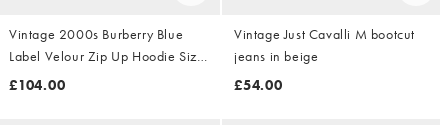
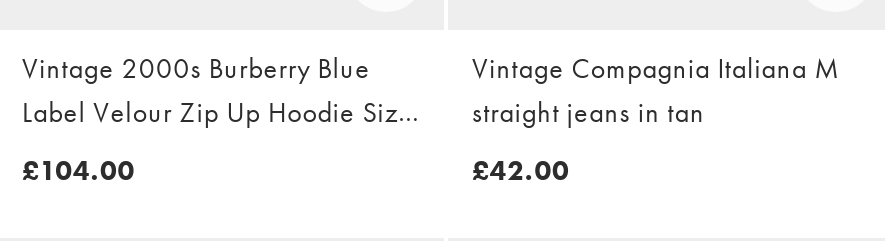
- Vintage Just Cavalli M bootcut
- jeans in beige
+ Vintage Compagnia Italiana M
+ straight jeans in tan

- £54.00
+ £42.00
